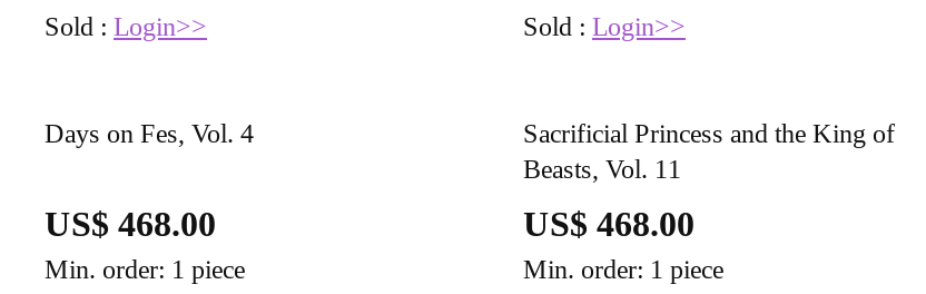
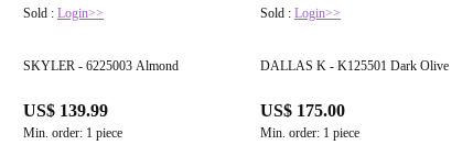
- Days on Fes, Vol. 4
+ SKYLER - 6225003 Almond

- Sacrificial Princess and the King of
- Beasts, Vol. 11
+ DALLAS K - K125501 Dark Olive

- US$ 468.00
+ US$ 139.99

- US$ 468.00
+ US$ 175.00
